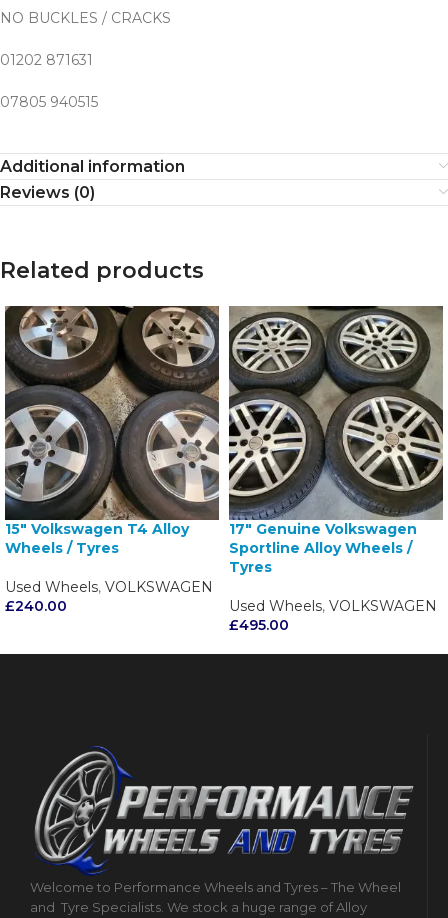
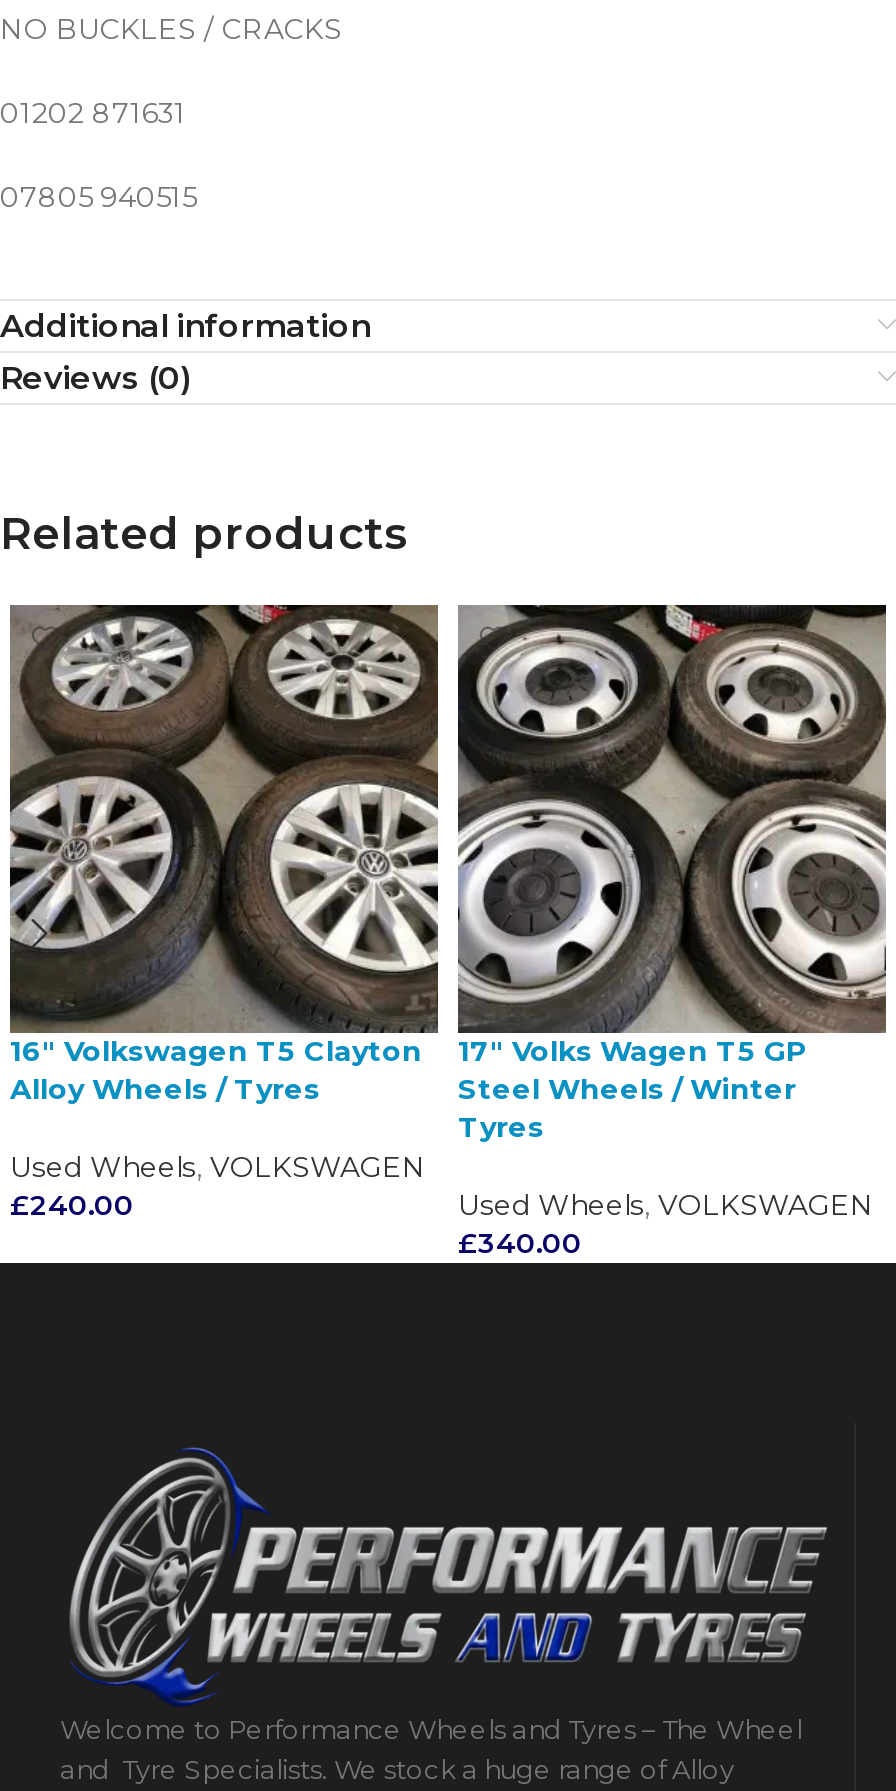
- [image]
- 15″ Volkswagen T4 Alloy
- Wheels / Tyres
+ [image]
+ 16″ Volkswagen T5 Clayton
+ Alloy Wheels / Tyres

- [image]
- 17″ Genuine Volkswagen
- Sportline Alloy Wheels /
+ [image]
+ 17″ Volks Wagen T5 GP
+ Steel Wheels / Winter

- £495.00
+ £340.00
